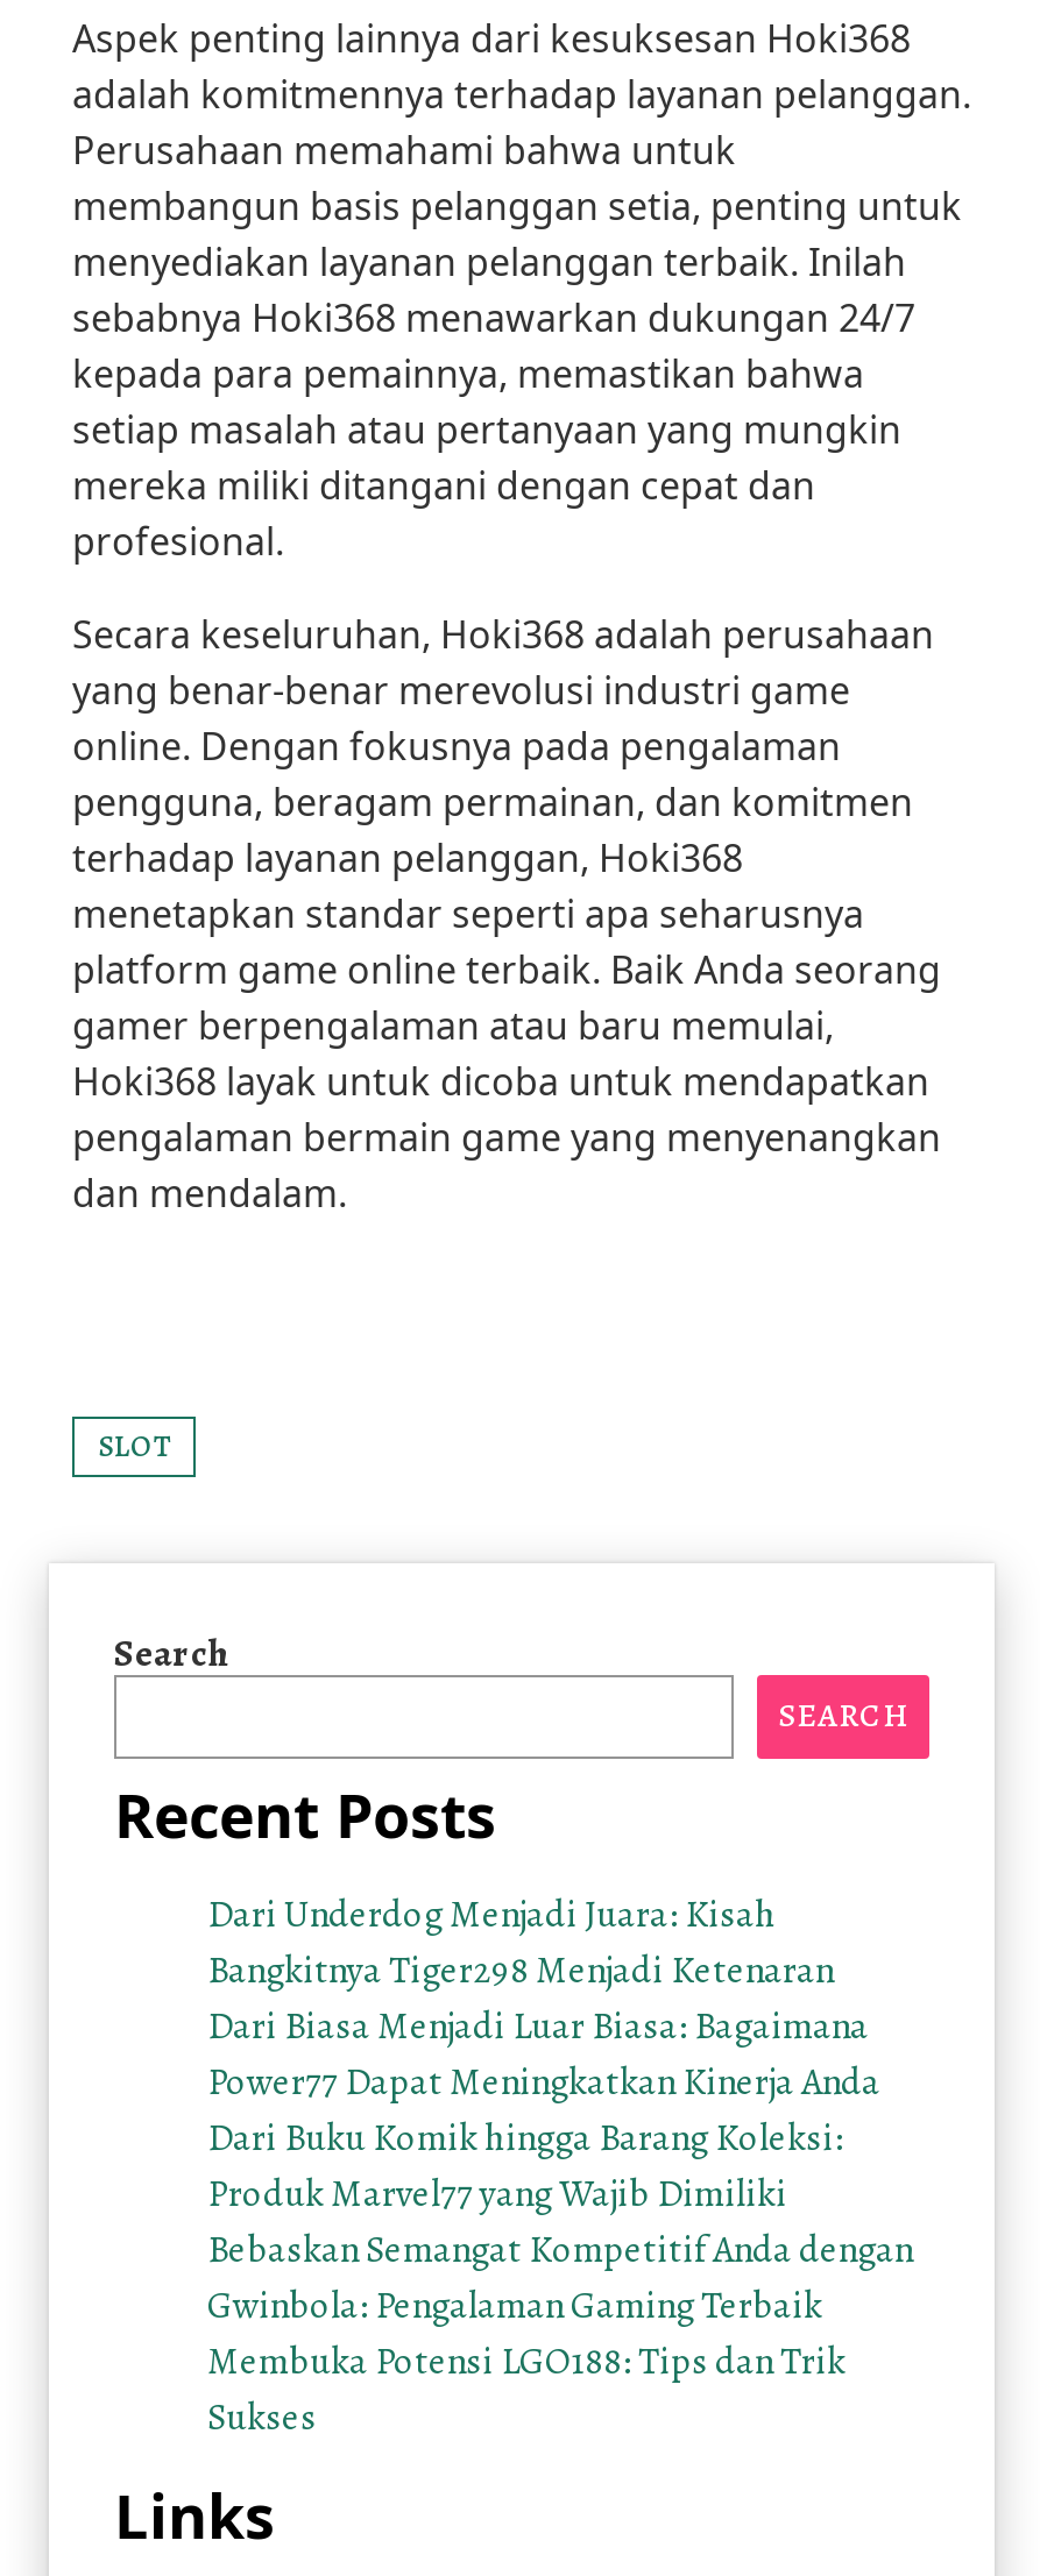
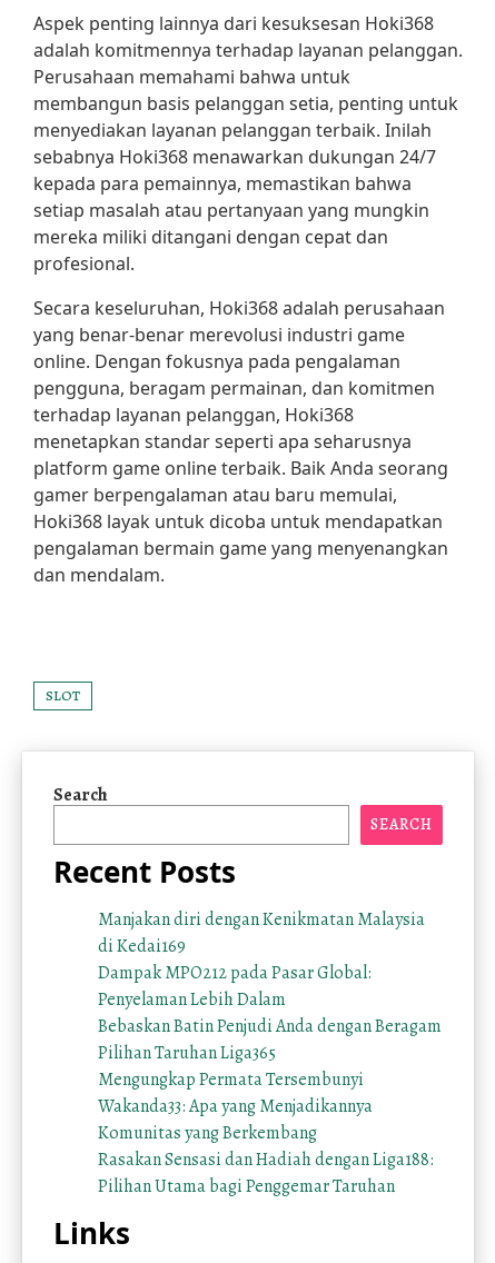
- Dari Underdog Menjadi Juara: Kisah
- Bangkitnya Tiger298 Menjadi Ketenaran
- Dari Biasa Menjadi Luar Biasa: Bagaimana
- Power77 Dapat Meningkatkan Kinerja Anda
- Dari Buku Komik hingga Barang Koleksi:
- Produk Marvel77 yang Wajib Dimiliki
- Bebaskan Semangat Kompetitif Anda dengan
- Gwinbola: Pengalaman Gaming Terbaik
- Membuka Potensi LGO188: Tips dan Trik
- Sukses
+ Manjakan diri dengan Kenikmatan Malaysia
+ di Kedai169
+ Dampak MPO212 pada Pasar Global:
+ Penyelaman Lebih Dalam
+ Bebaskan Batin Penjudi Anda dengan Beragam
+ Pilihan Taruhan Liga365
+ Mengungkap Permata Tersembunyi
+ Wakanda33: Apa yang Menjadikannya
+ Komunitas yang Berkembang
+ Rasakan Sensasi dan Hadiah dengan Liga188:
+ Pilihan Utama bagi Penggemar Taruhan
